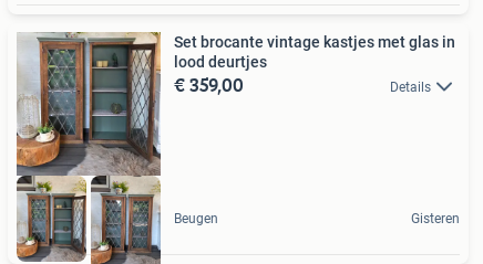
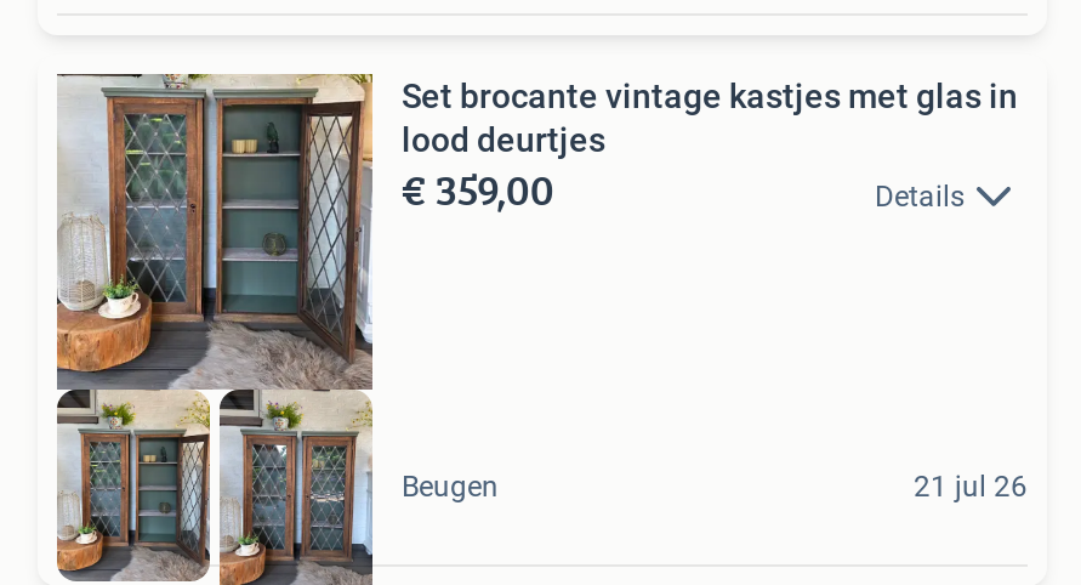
- Gisteren
+ 21 jul 26
